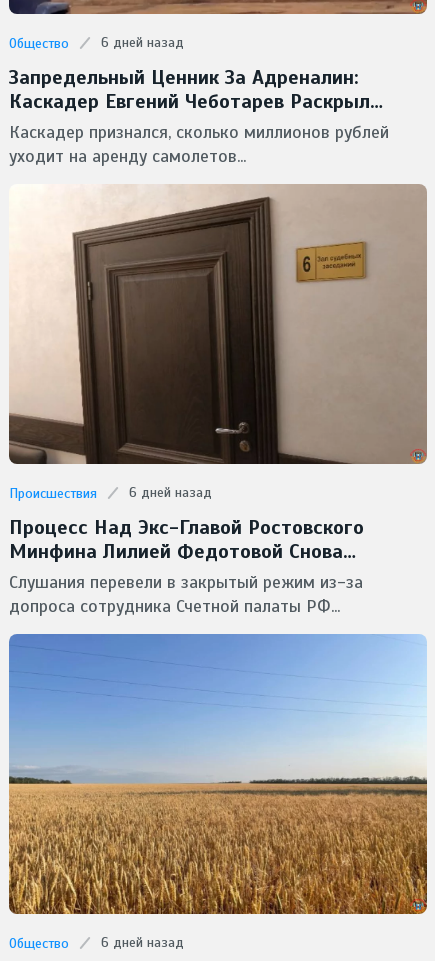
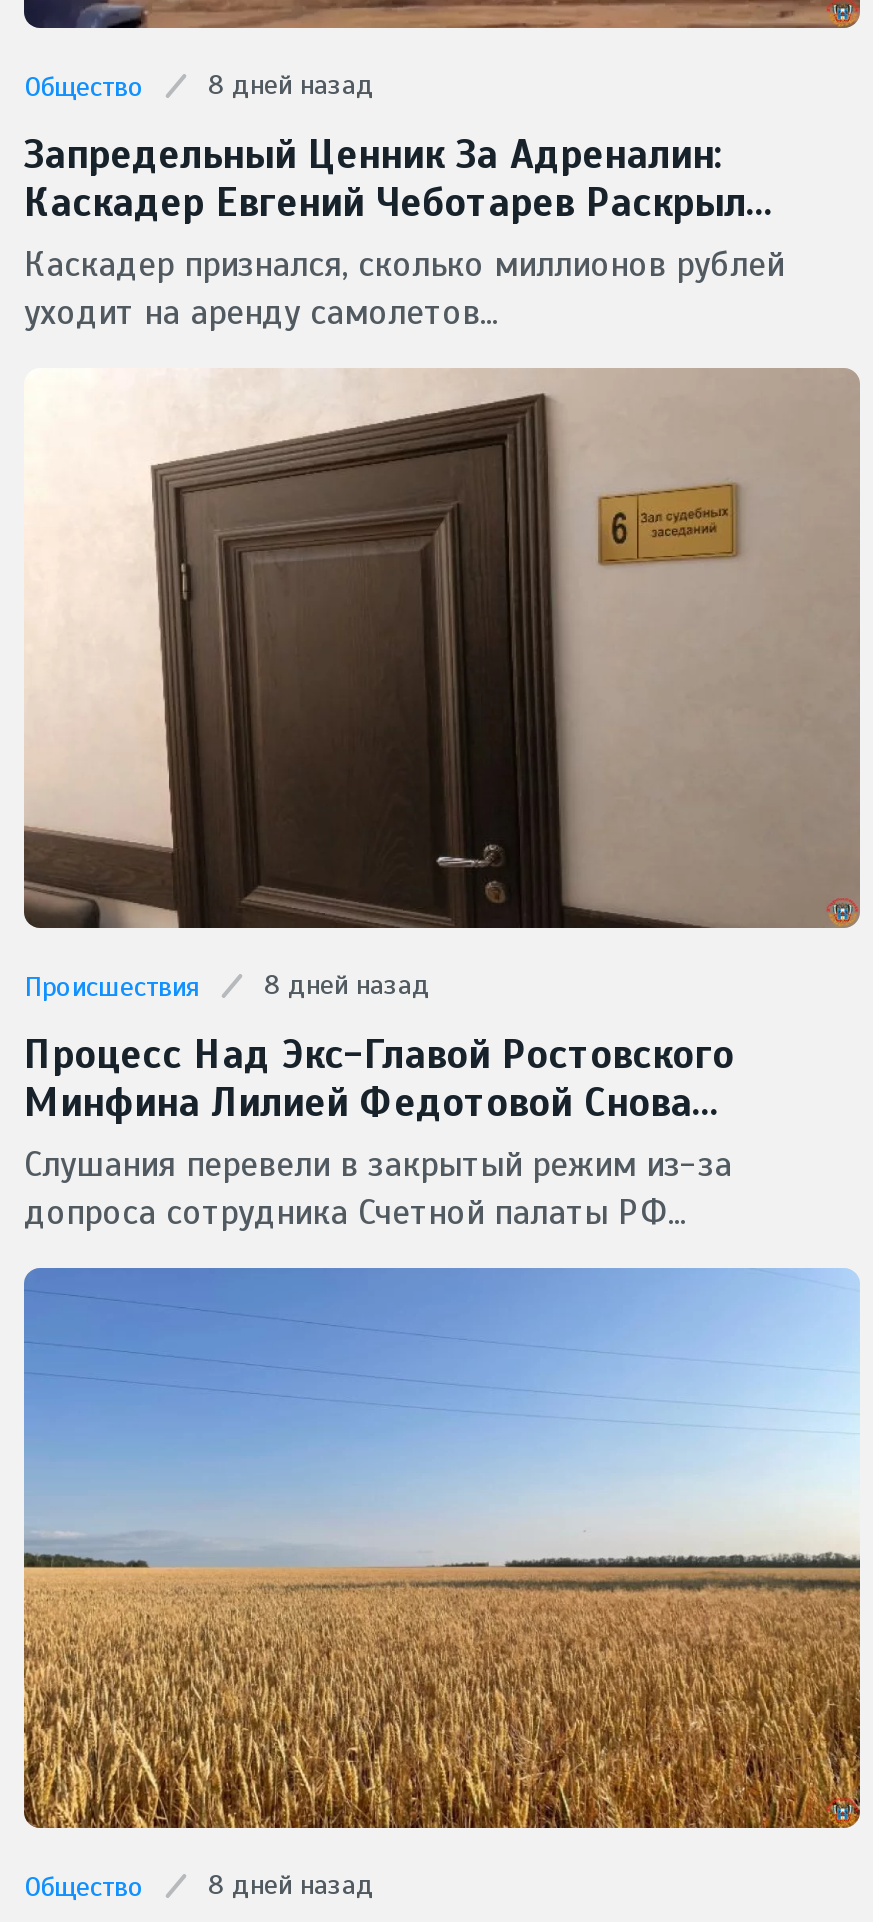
- Общество 6 дней назад
+ Общество 8 дней назад

- Происшествия 6 дней назад
+ Происшествия 8 дней назад

- Общество 6 дней назад
+ Общество 8 дней назад
